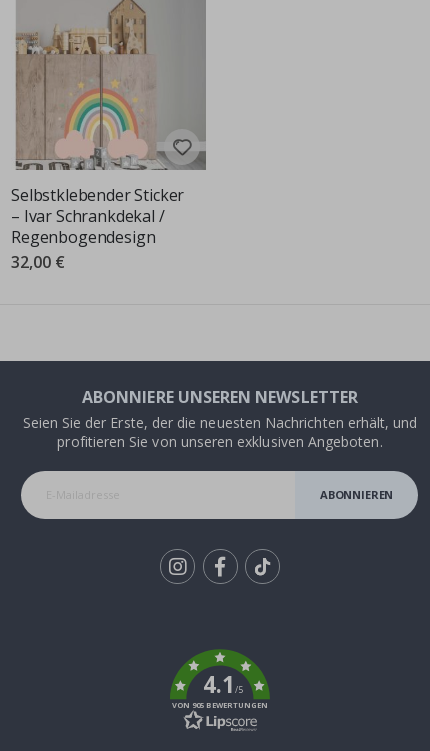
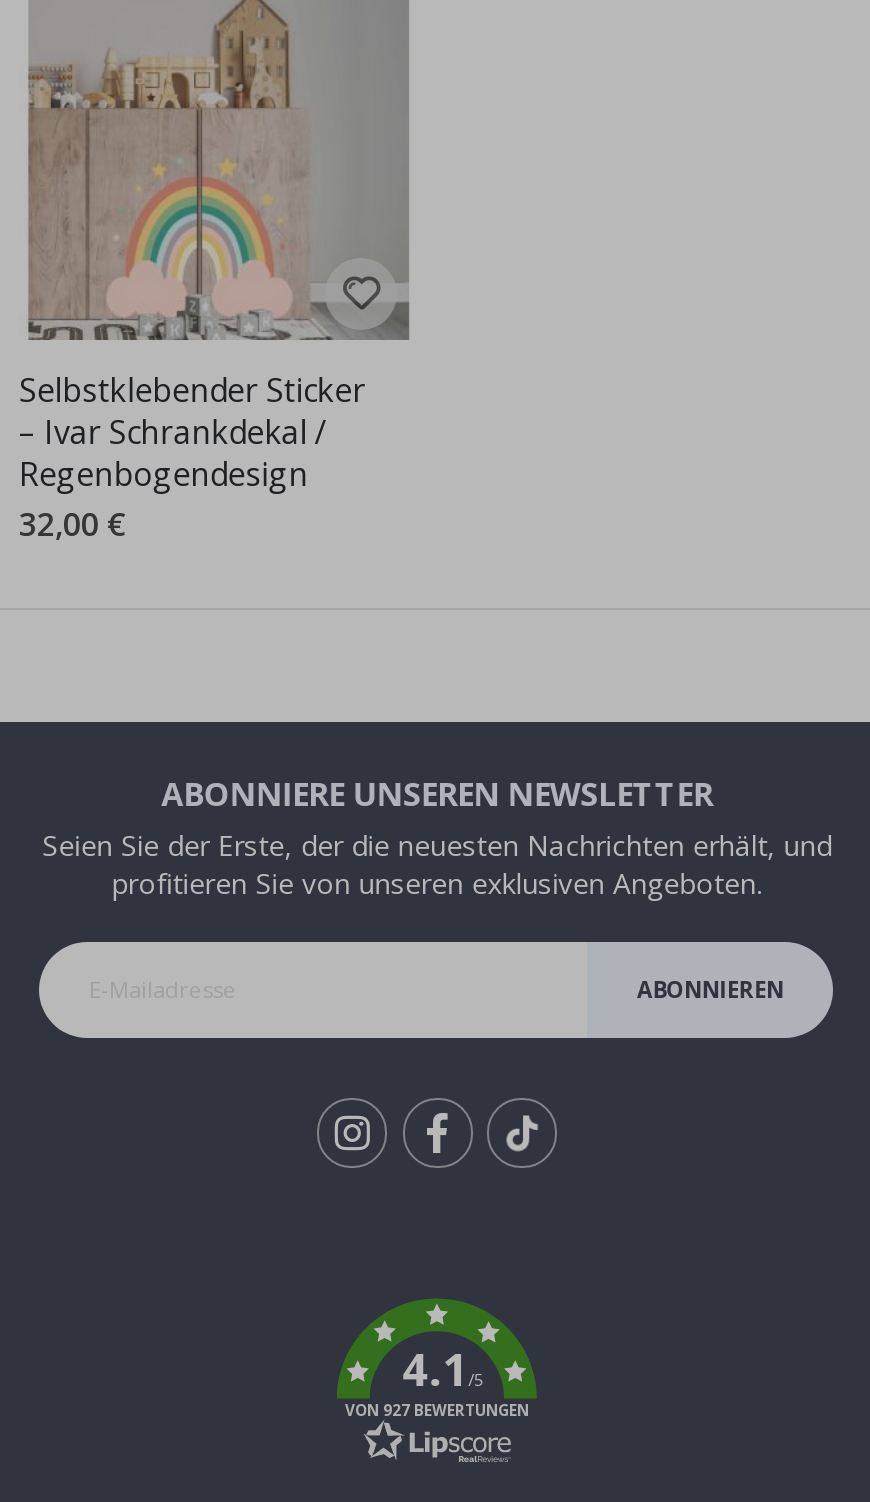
- VON 905 BEWERTUNGEN
+ VON 927 BEWERTUNGEN
